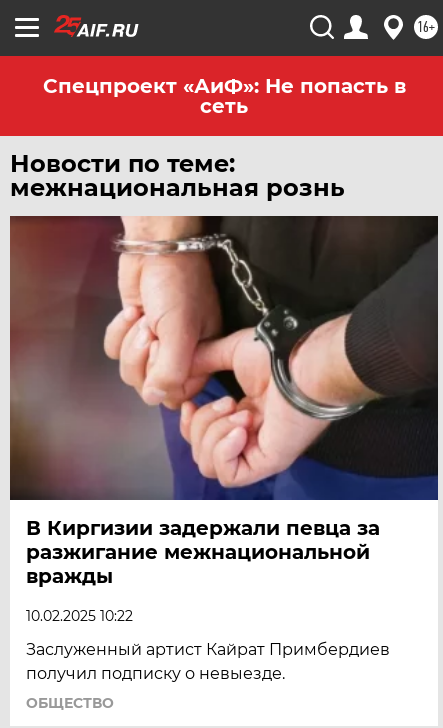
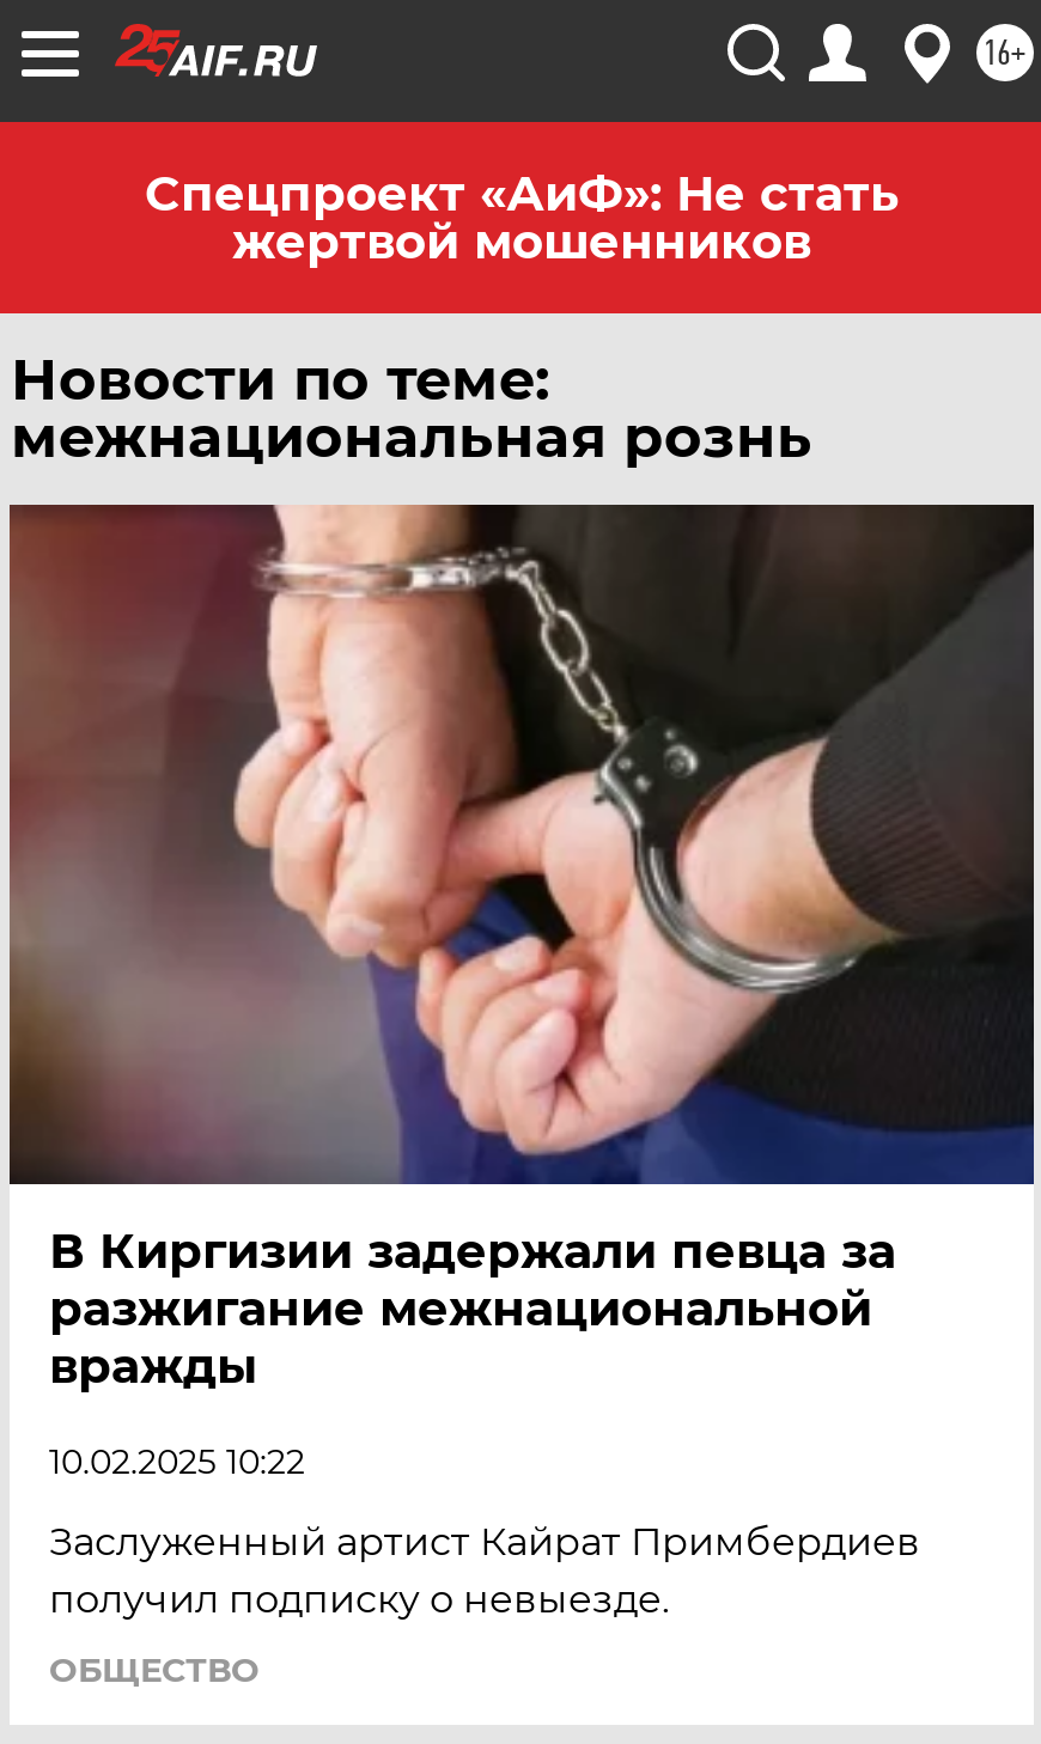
- Спецпроект «АиФ»: Не попасть в
- сеть
+ Спецпроект «АиФ»: Не стать
+ жертвой мошенников
